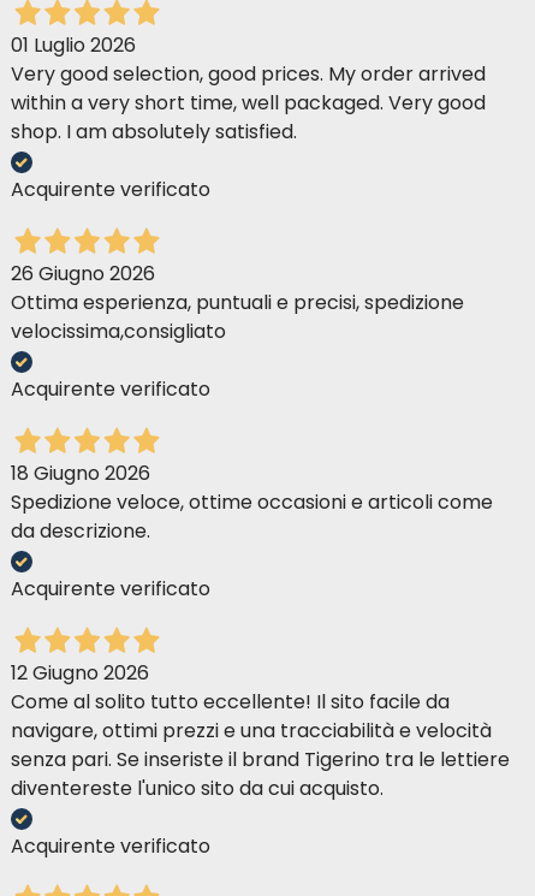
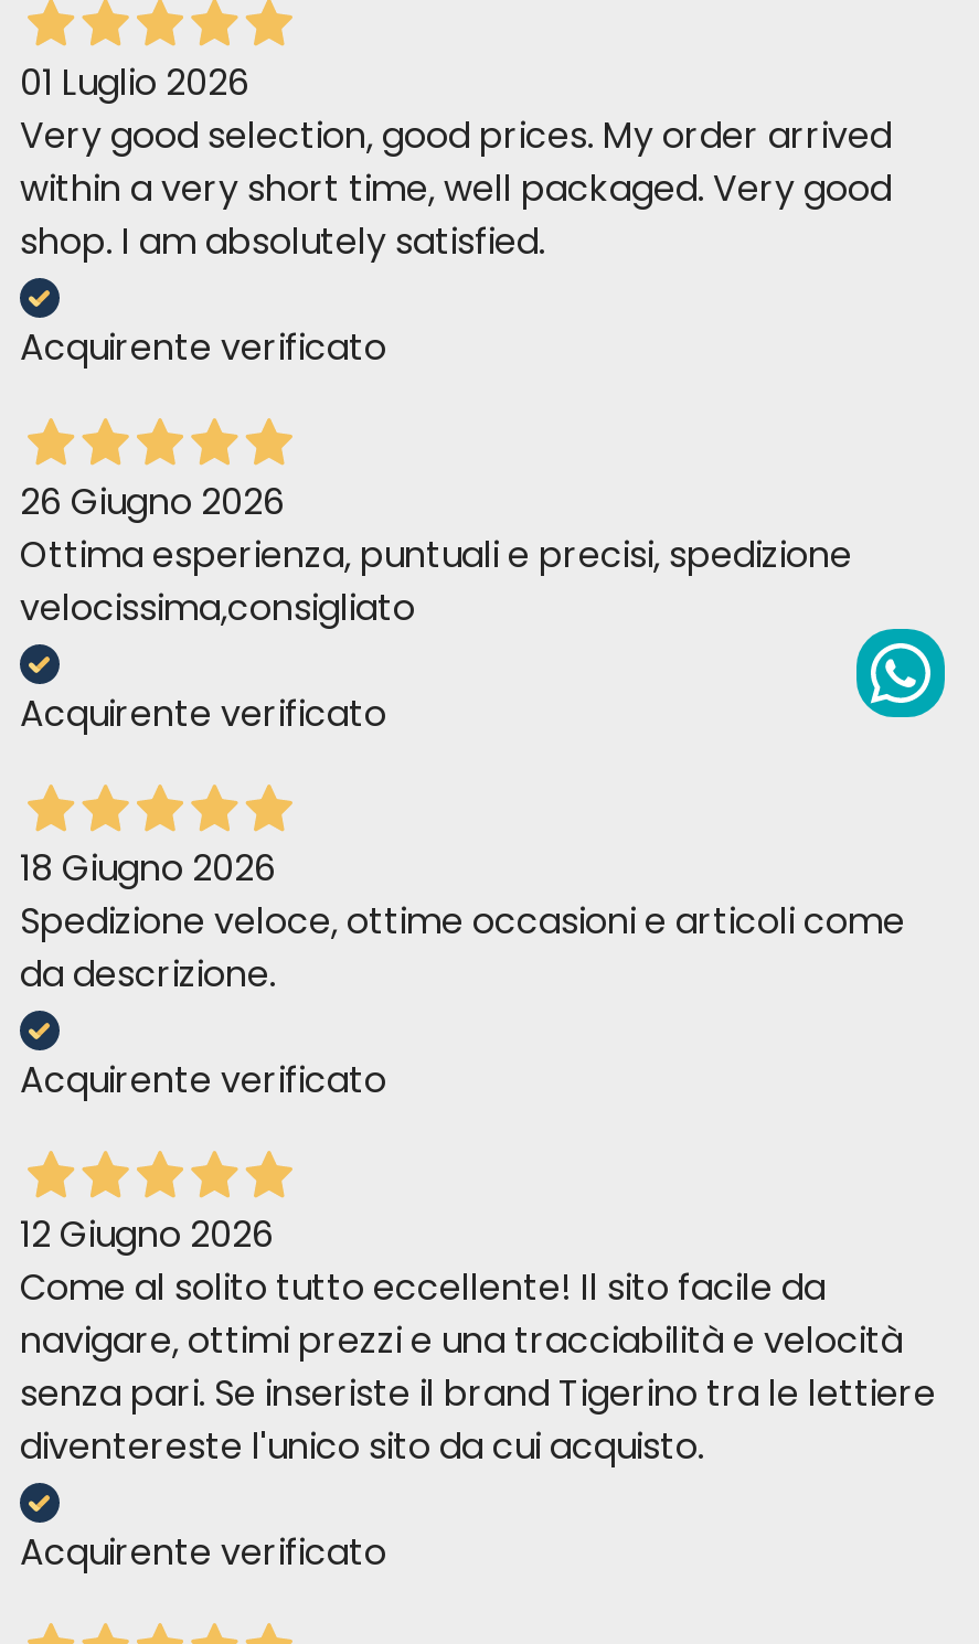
+ [image]
